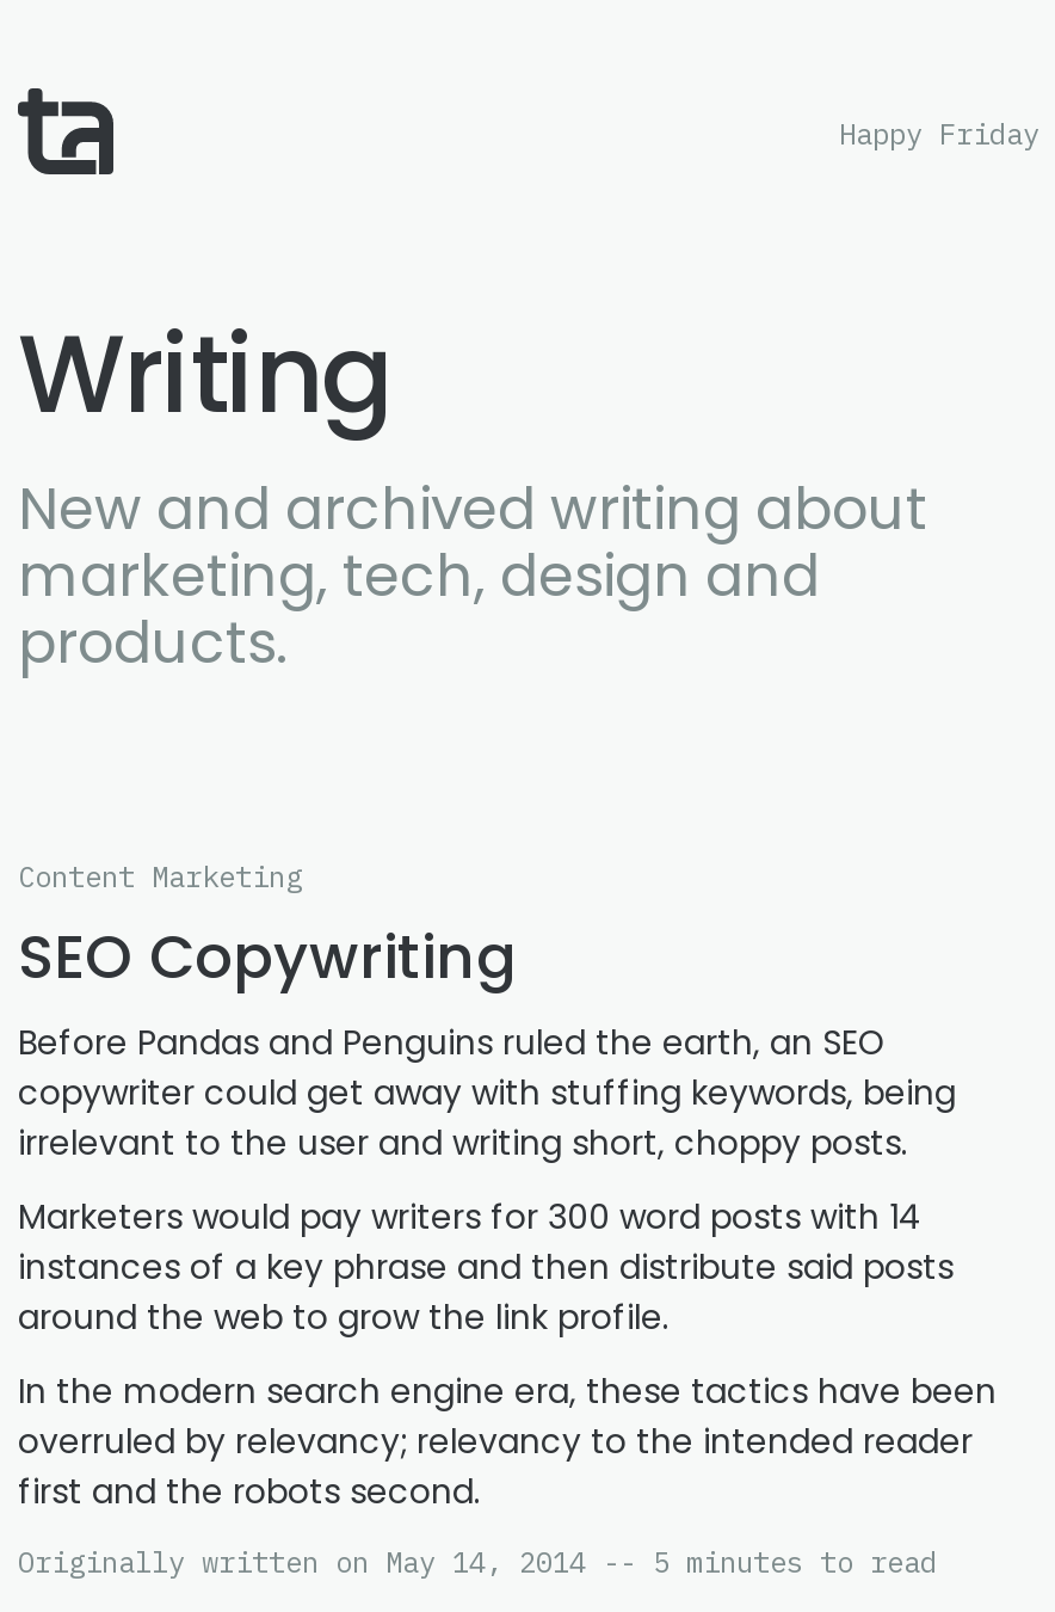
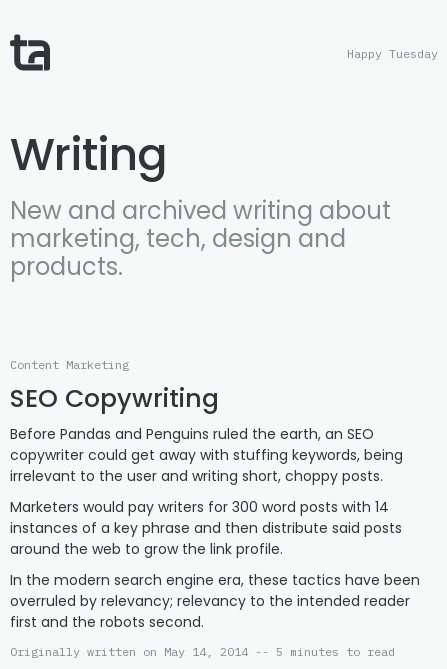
- Happy Friday
+ Happy Tuesday
